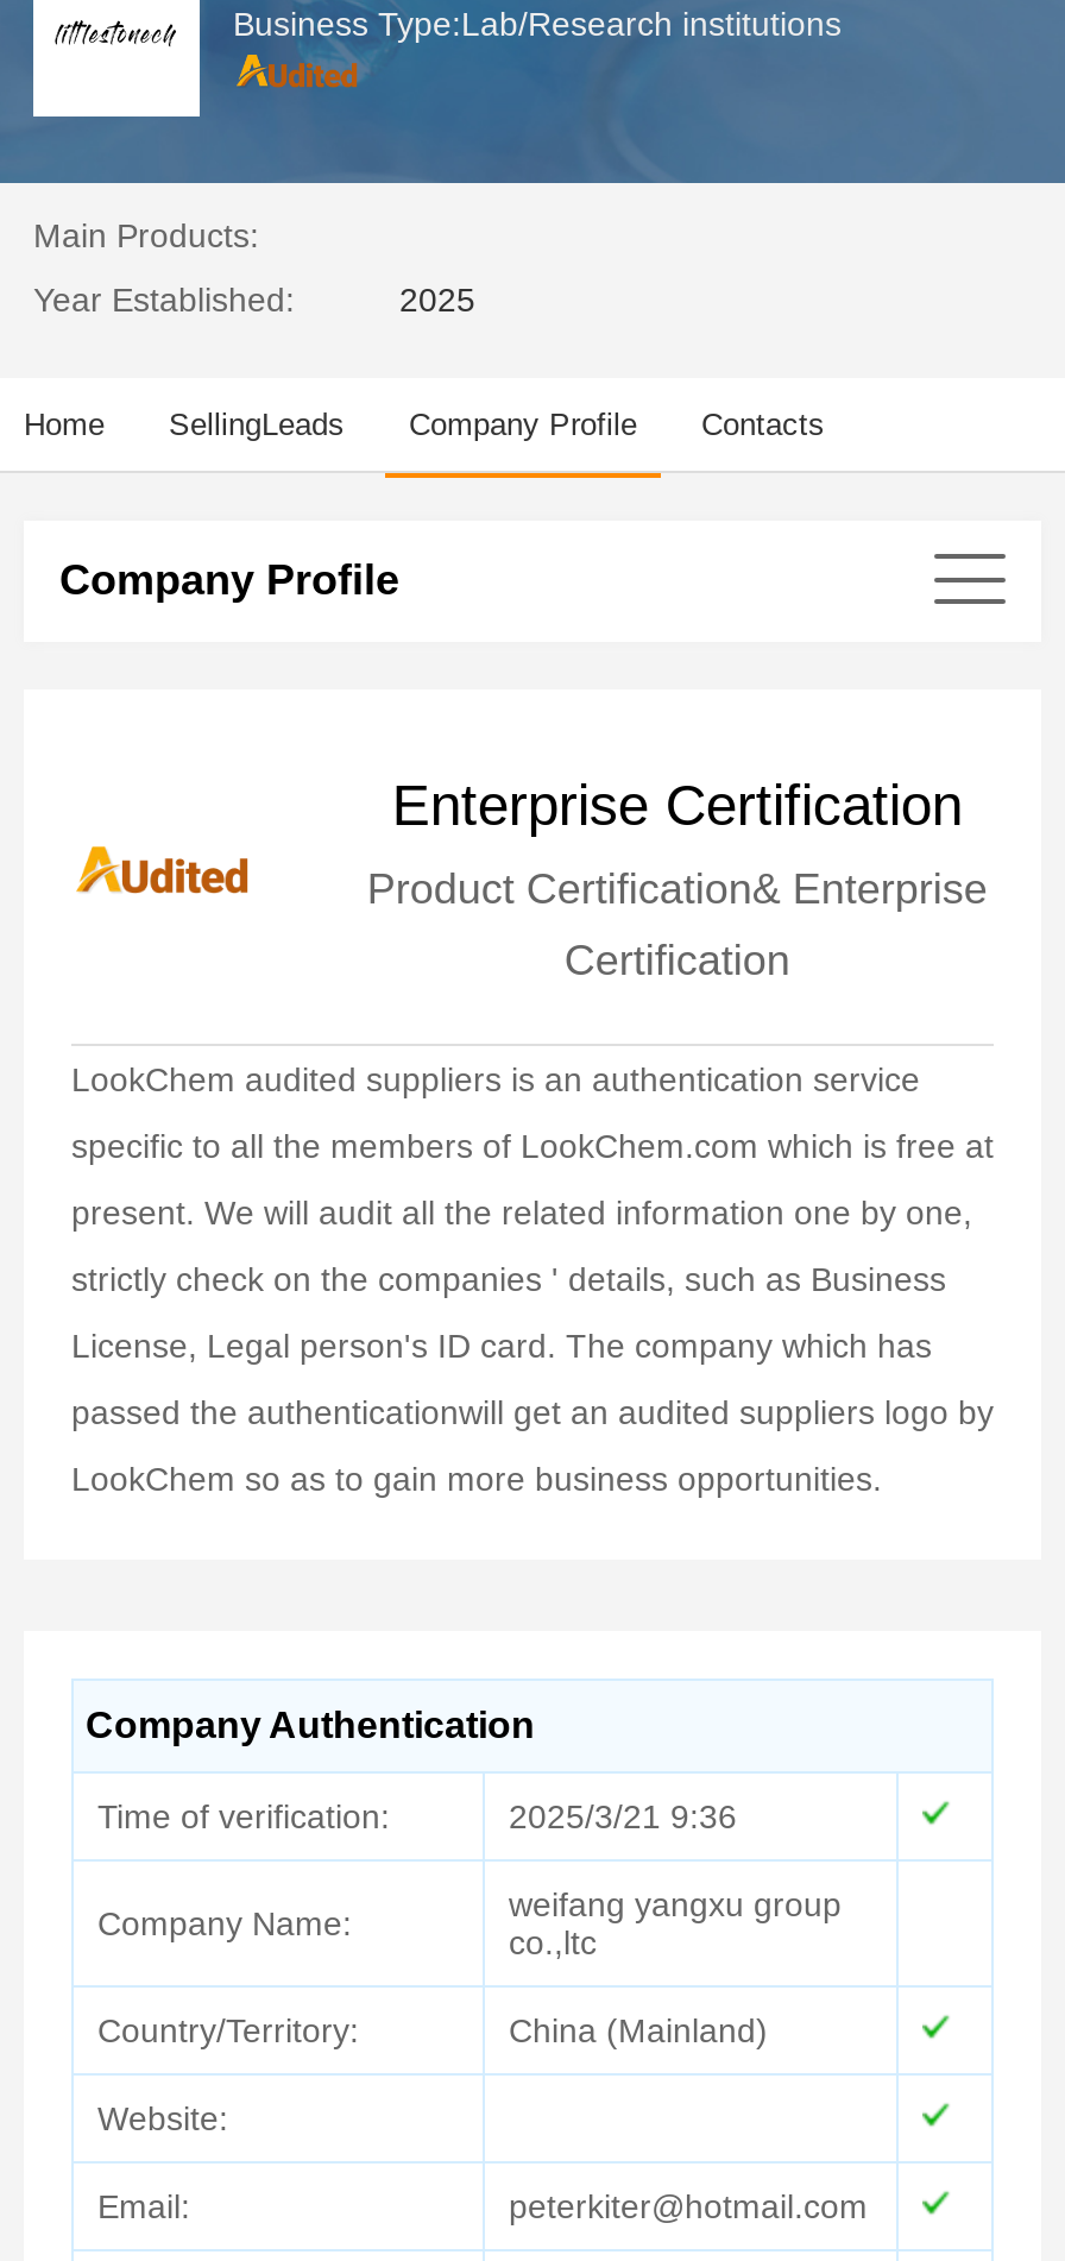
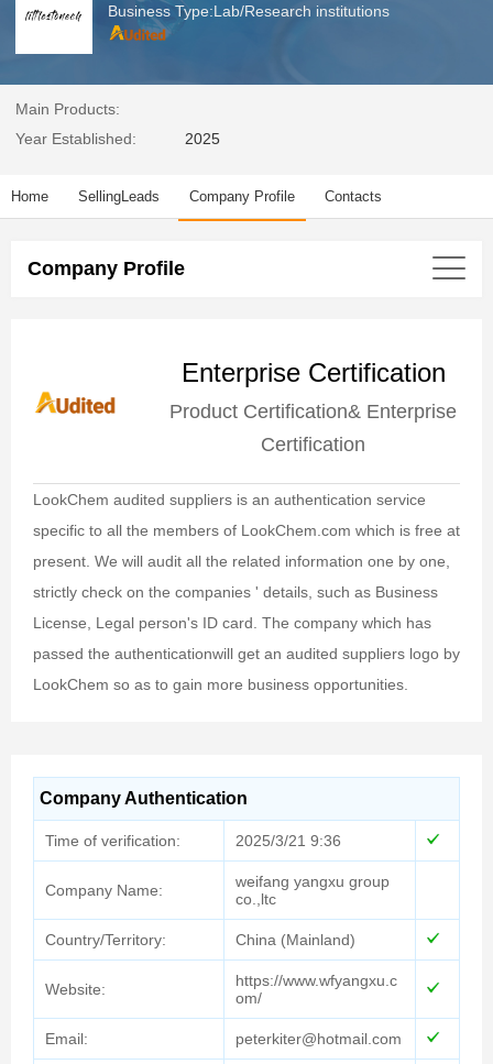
+ https://www.wfyangxu.c
+ om/
